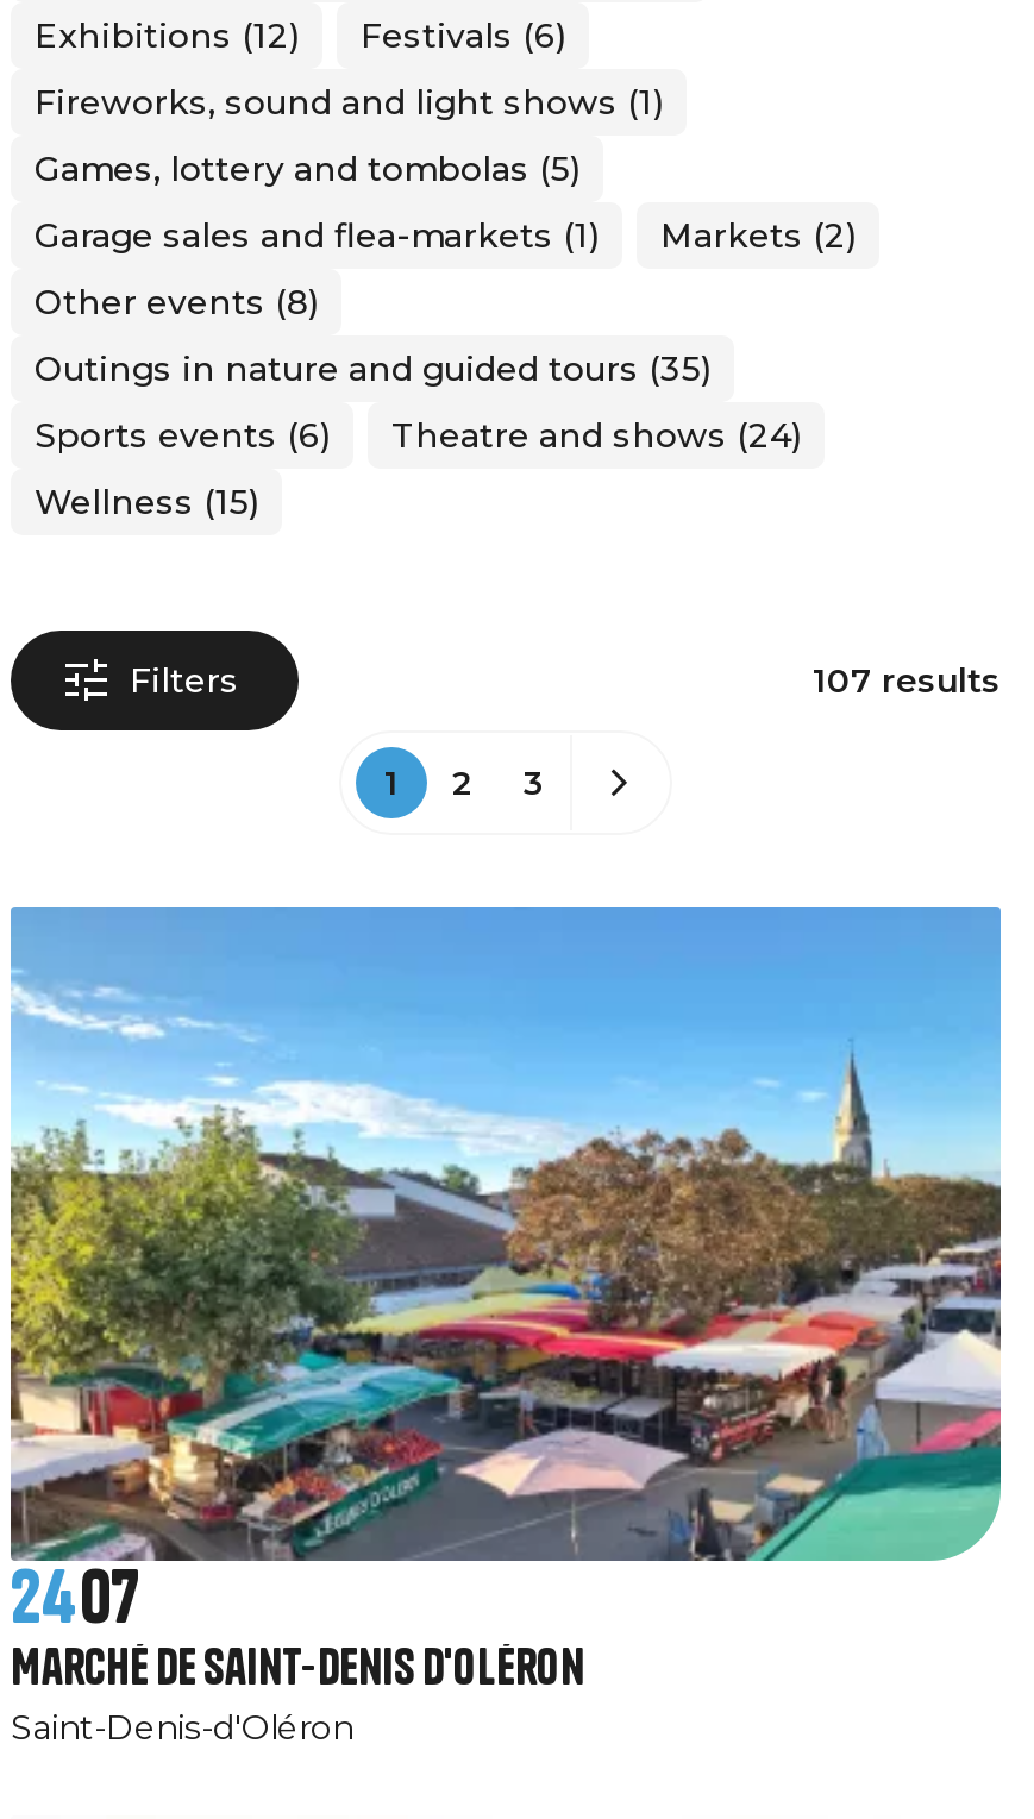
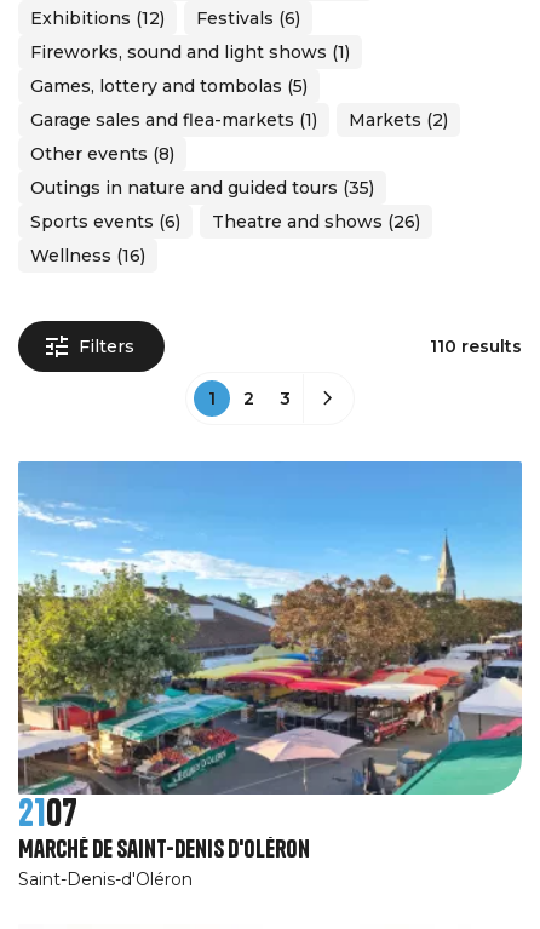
- Theatre and shows (24)
+ Theatre and shows (26)

- Wellness (15)
+ Wellness (16)

- 107 results
+ 110 results

- 2407
+ 2107
